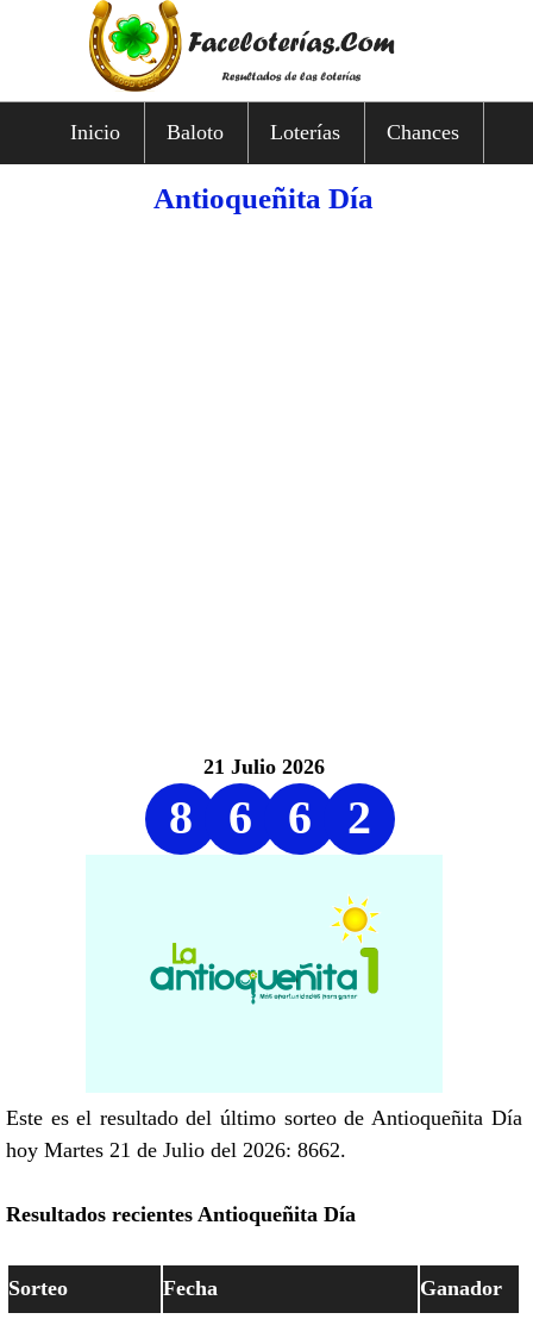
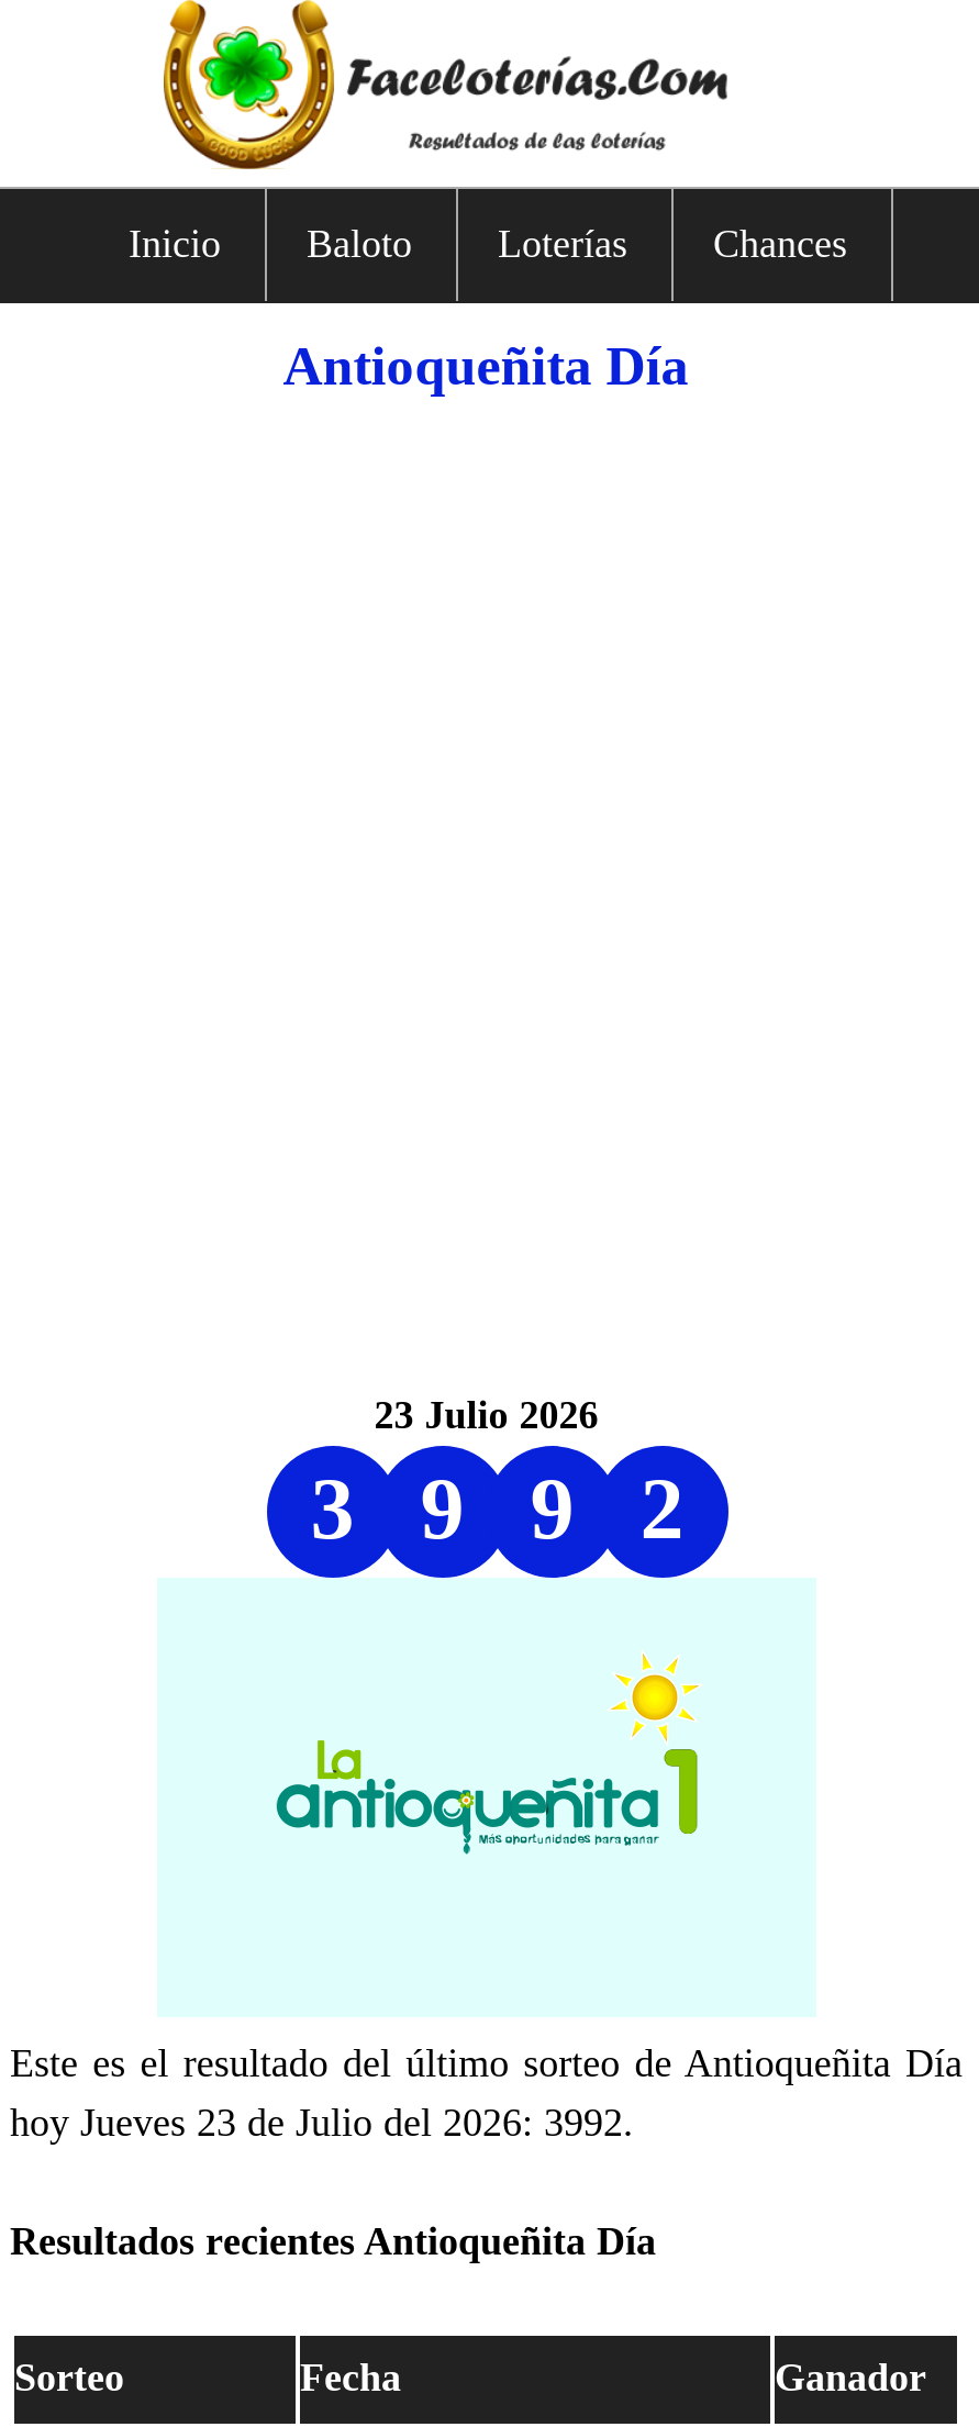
- 21 Julio 2026
+ 23 Julio 2026

- 8
+ 3

- 6
+ 9

- 6
+ 9

- hoy Martes 21 de Julio del 2026: 8662.
+ hoy Jueves 23 de Julio del 2026: 3992.
